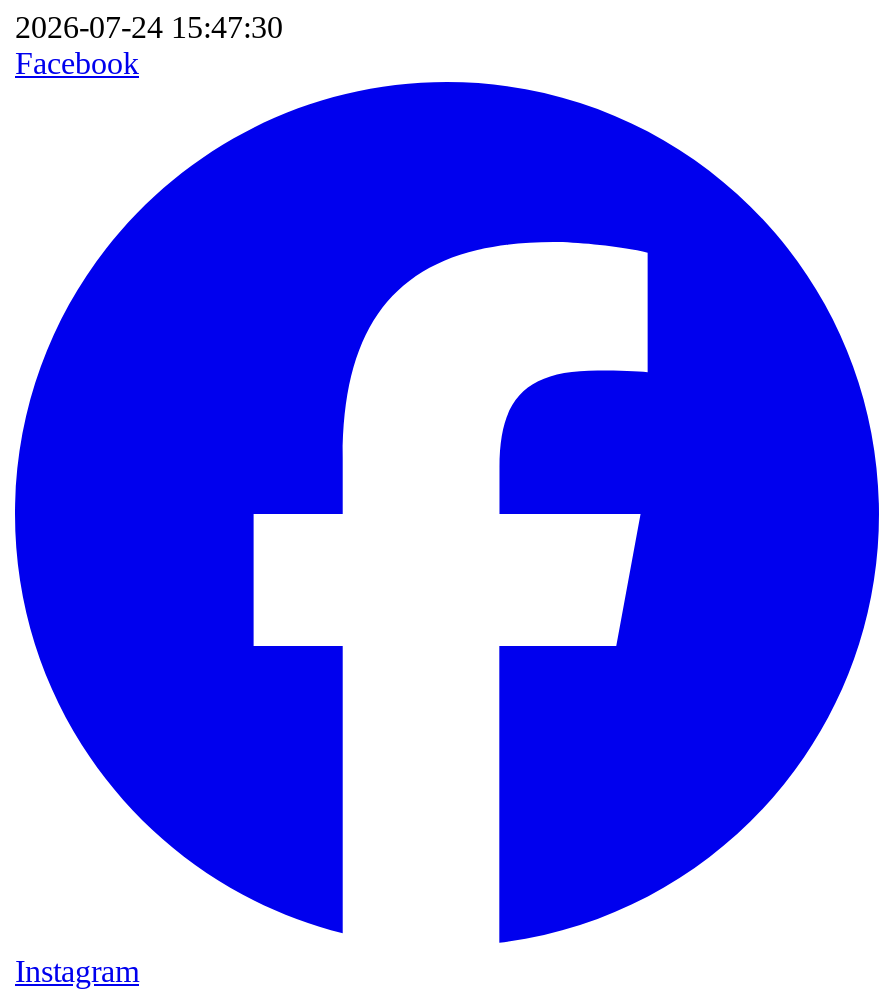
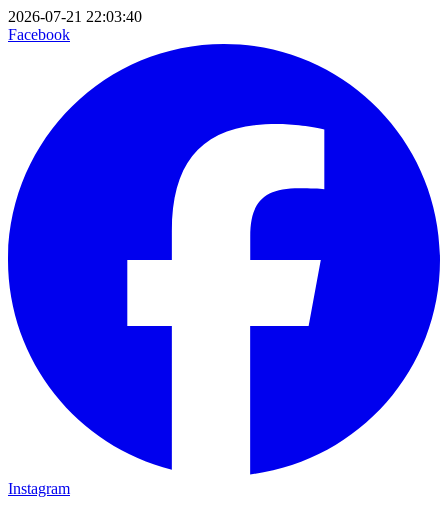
- 2026-07-24 15:47:30
+ 2026-07-21 22:03:40
